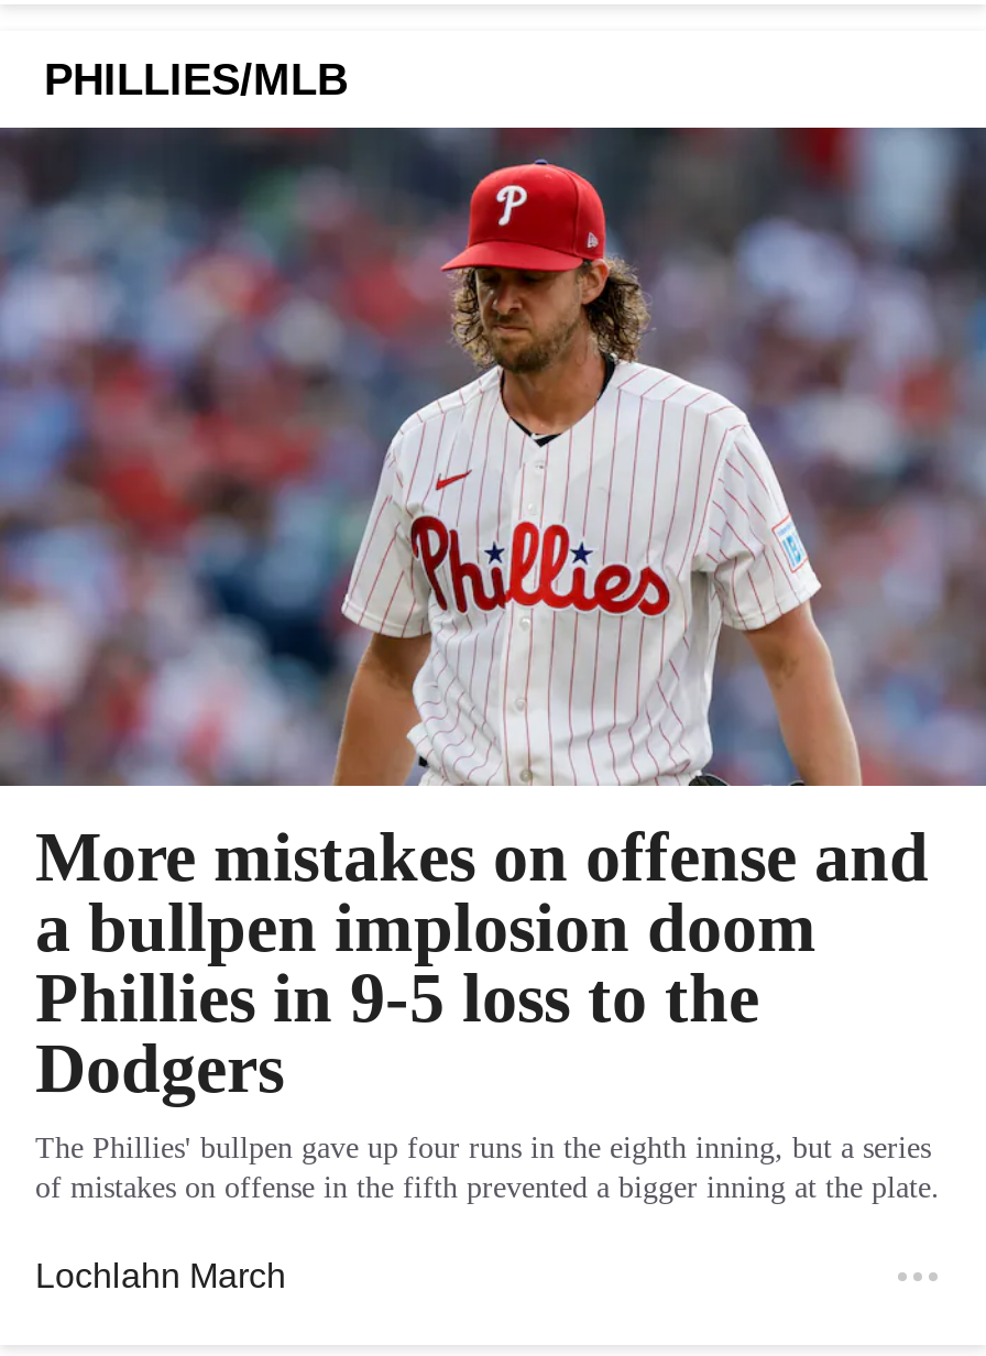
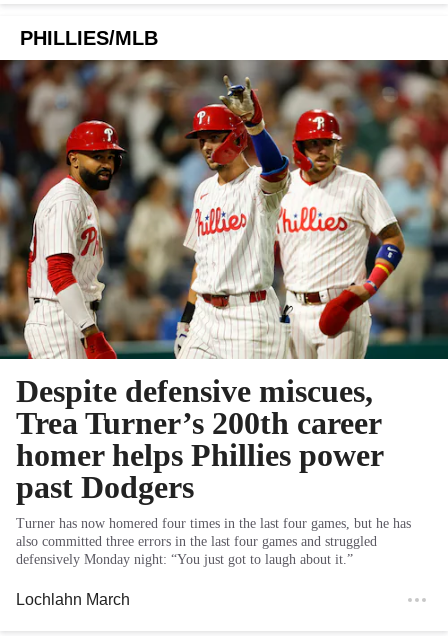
- [image]
- More mistakes on offense and
- a bullpen implosion doom
- Phillies in 9-5 loss to the
- Dodgers
- The Phillies' bullpen gave up four runs in the eighth inning, but a series
- of mistakes on offense in the fifth prevented a bigger inning at the plate.
+ [image]
+ Despite defensive miscues,
+ Trea Turner’s 200th career
+ homer helps Phillies power
+ past Dodgers
+ Turner has now homered four times in the last four games, but he has
+ also committed three errors in the last four games and struggled
+ defensively Monday night: “You just got to laugh about it.”
